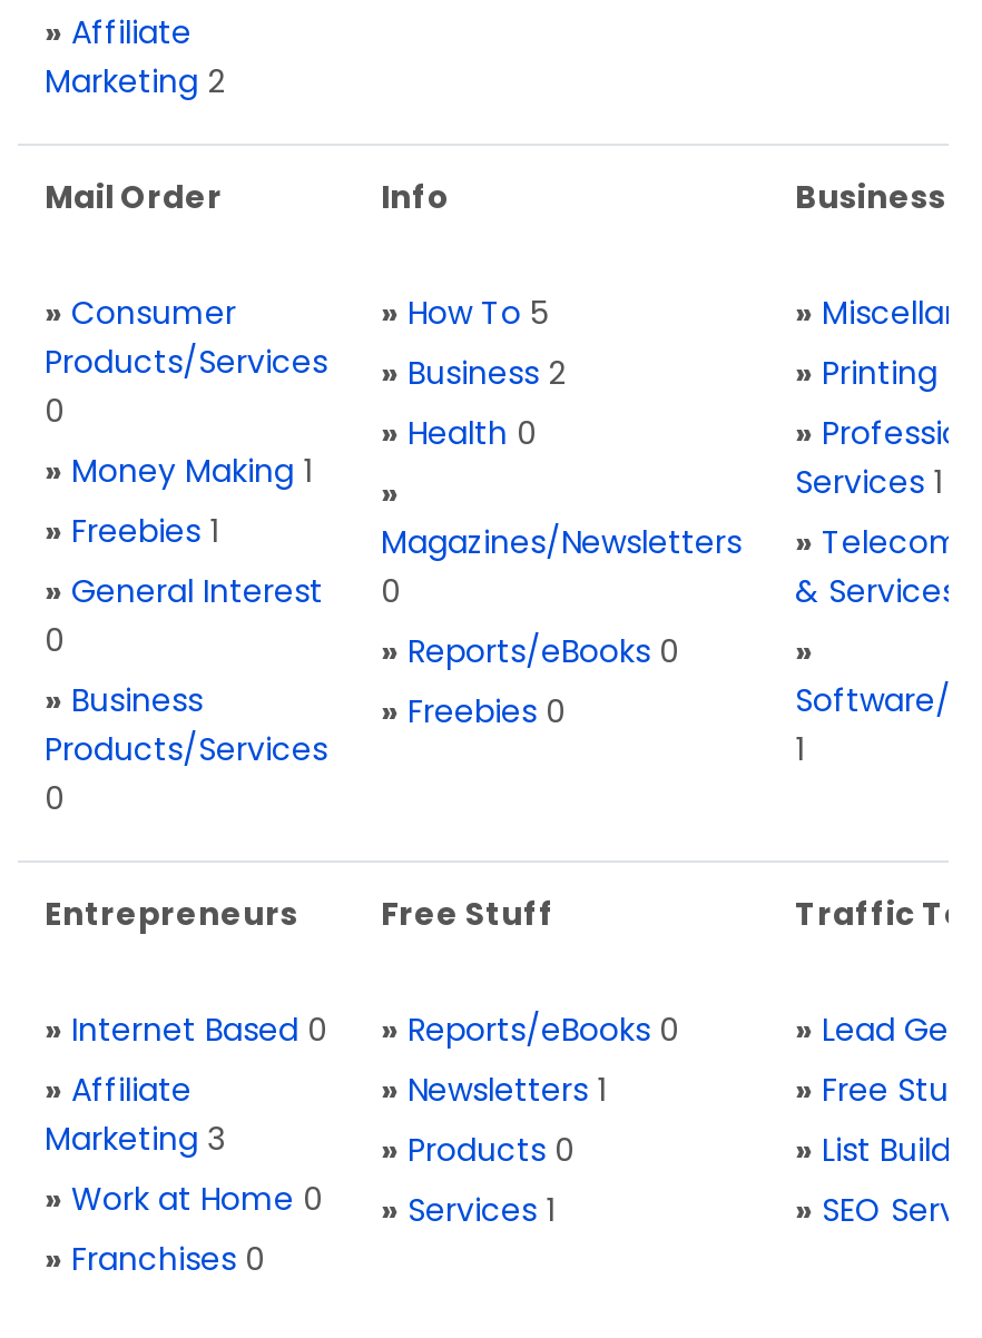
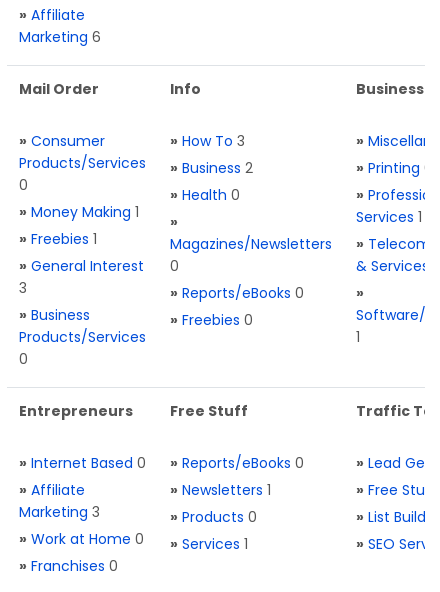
- Marketing 2
+ Marketing 6

- » How To 5
+ » How To 3

- 0
+ 3
